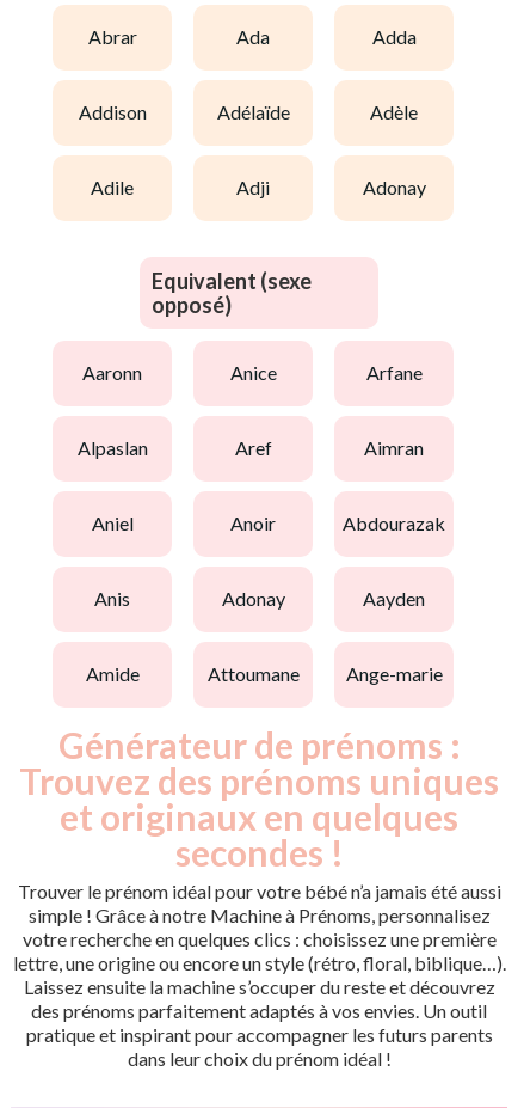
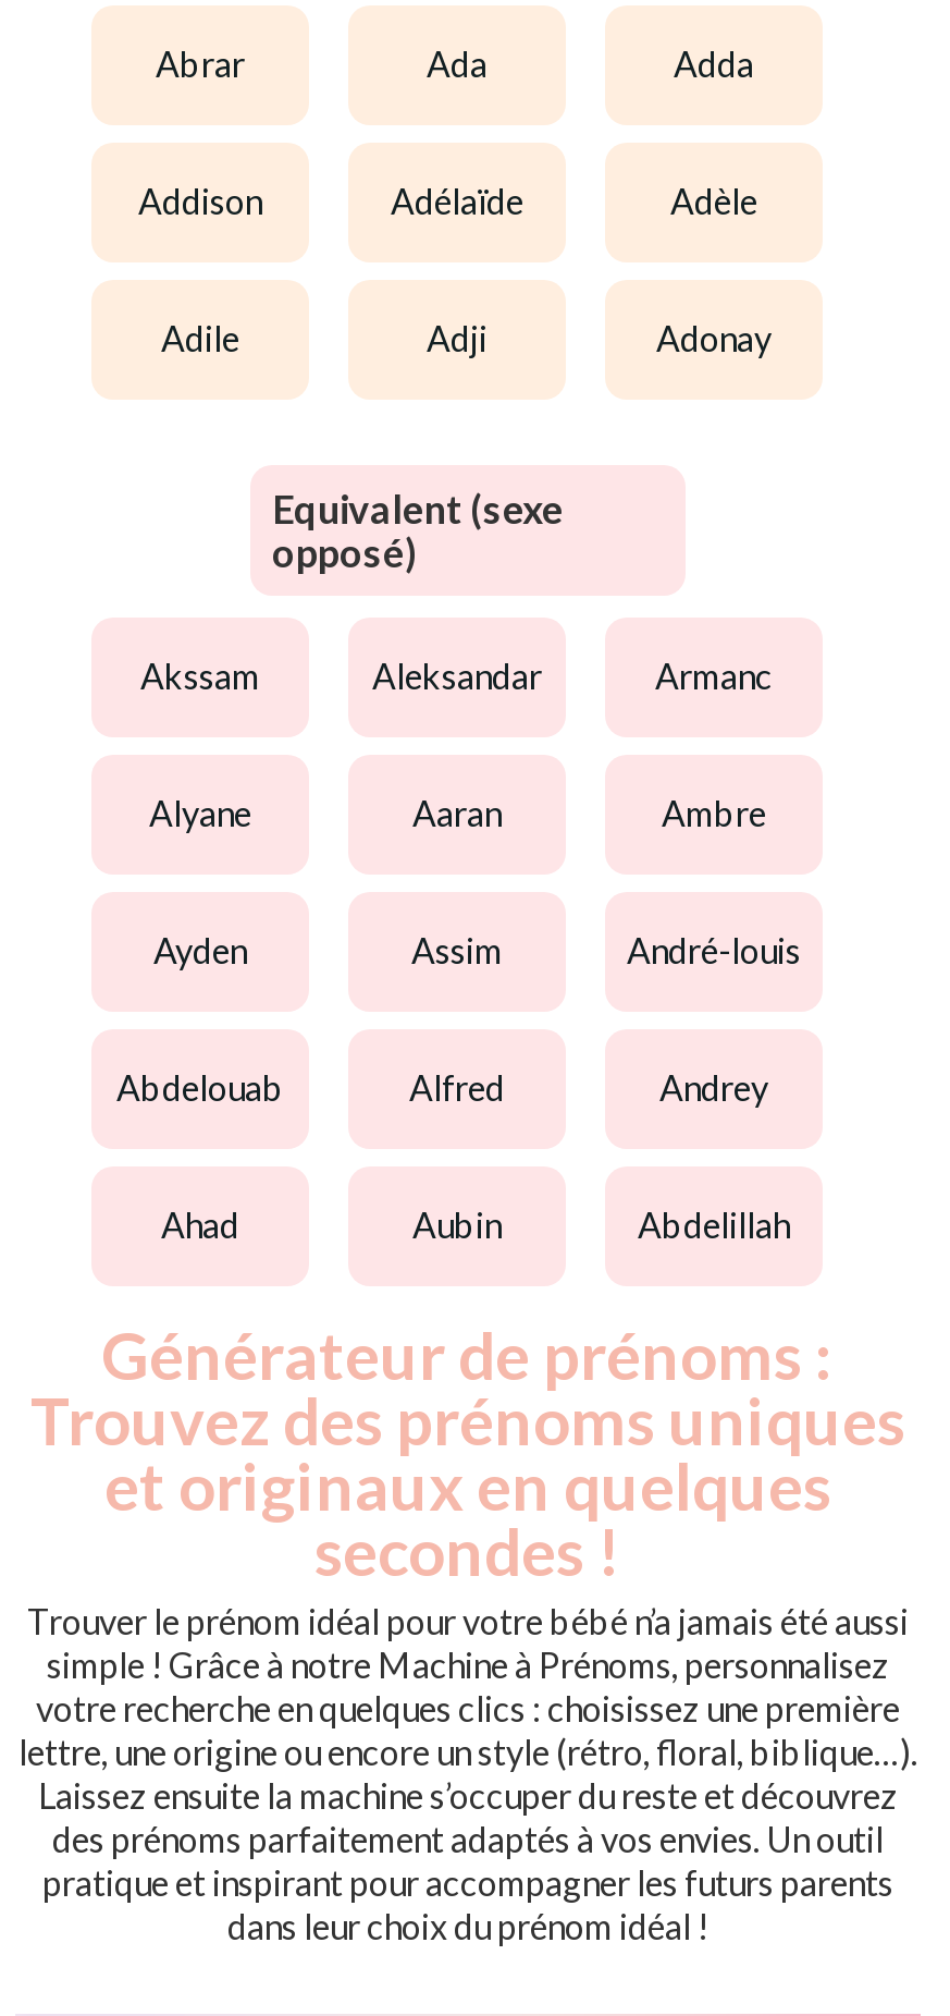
- aaronn
- anice
- arfane
+ akssam
+ aleksandar
+ armanc

- alpaslan
- aref
- aimran
+ alyane
+ aaran
+ ambre

- aniel
- anoir
- abdourazak
+ ayden
+ assim
+ andré-louis

- anis
- adonay
- aayden
+ abdelouab
+ alfred
+ andrey

- amide
- attoumane
- ange-marie
+ ahad
+ aubin
+ abdelillah
